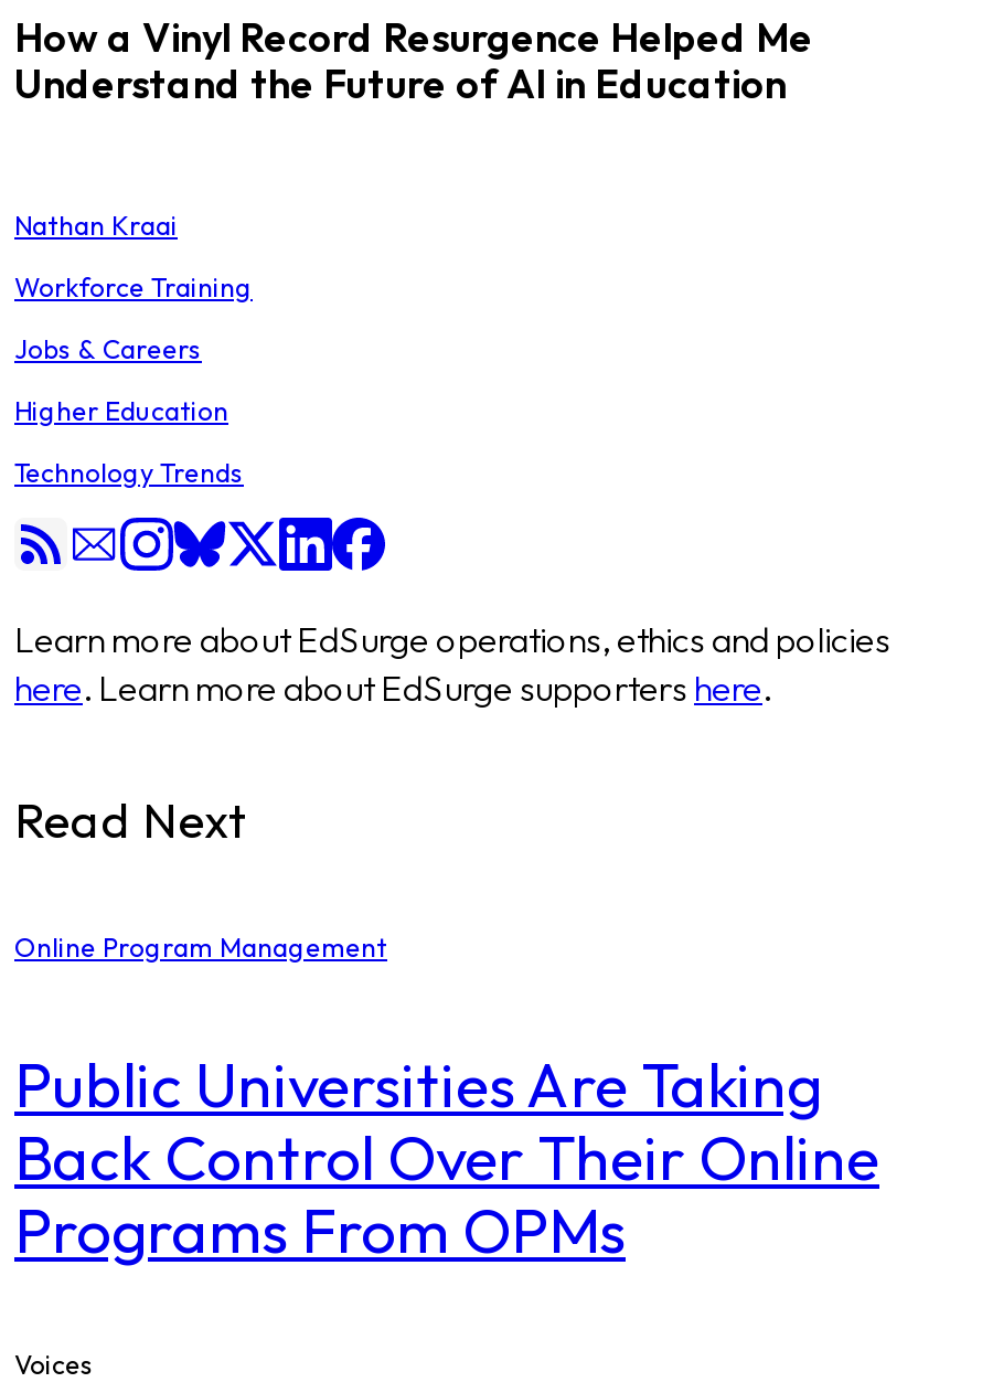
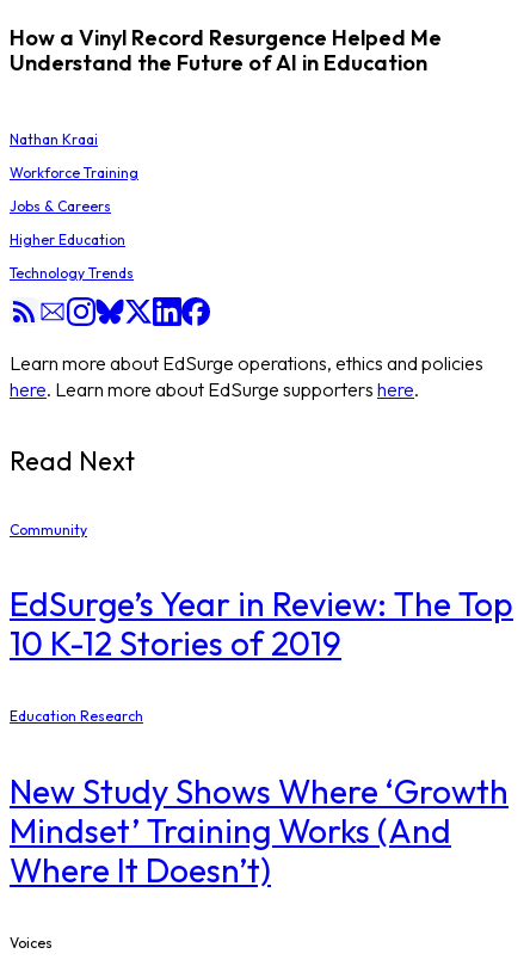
- Online Program Management
- Public Universities Are Taking
- Back Control Over Their Online
- Programs From OPMs
+ Community
+ EdSurge’s Year in Review: The Top
+ 10 K-12 Stories of 2019
+ Education Research
+ New Study Shows Where ‘Growth
+ Mindset’ Training Works (And
+ Where It Doesn’t)
